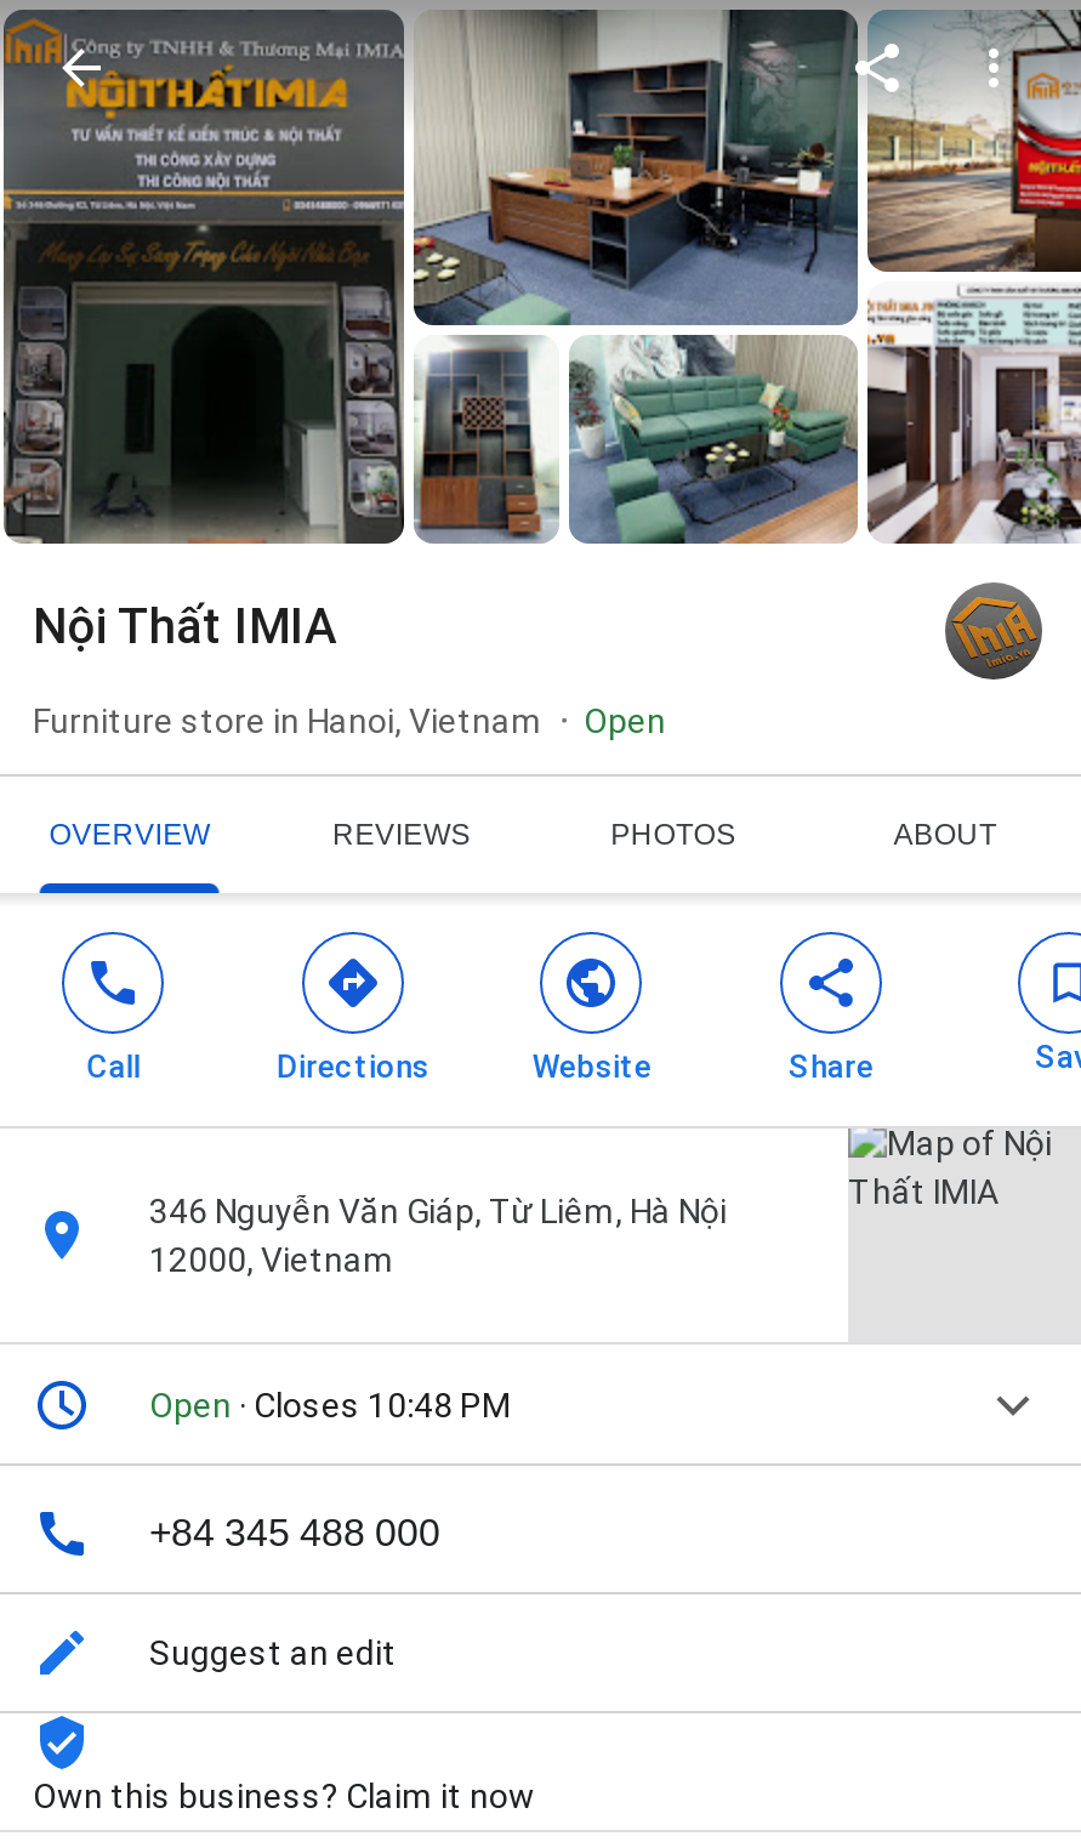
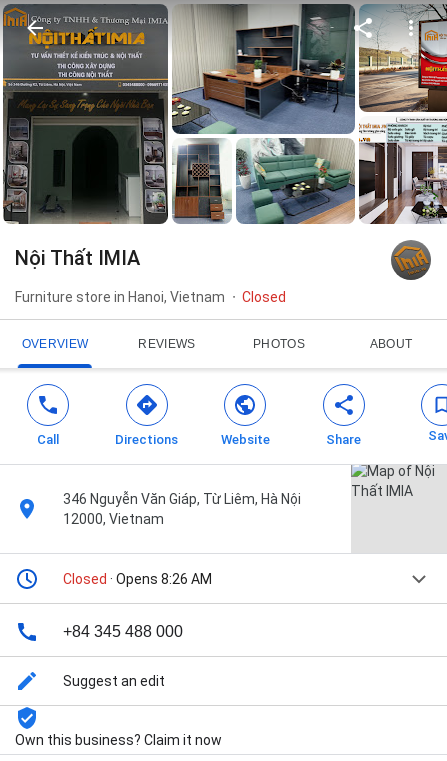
- Open
+ Closed

- Open · Closes 10:48 PM
+ Closed · Opens 8:26 AM
